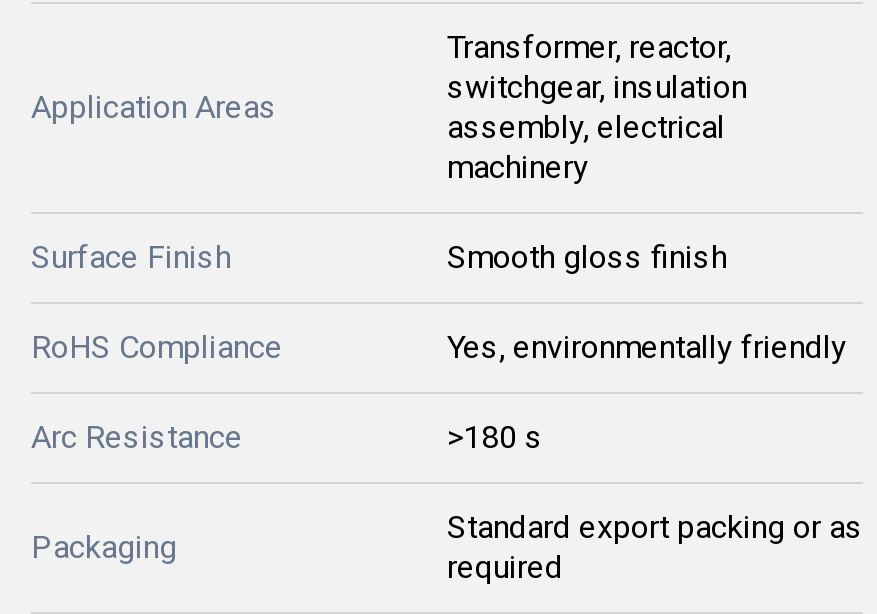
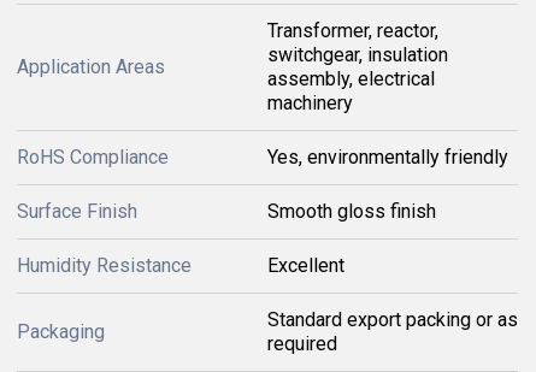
moved down: Surface Finish | Smooth gloss finish

moved up: RoHS Compliance | Yes, environmentally friendly

- Arc Resistance
- >180 s
+ Humidity Resistance
+ Excellent
